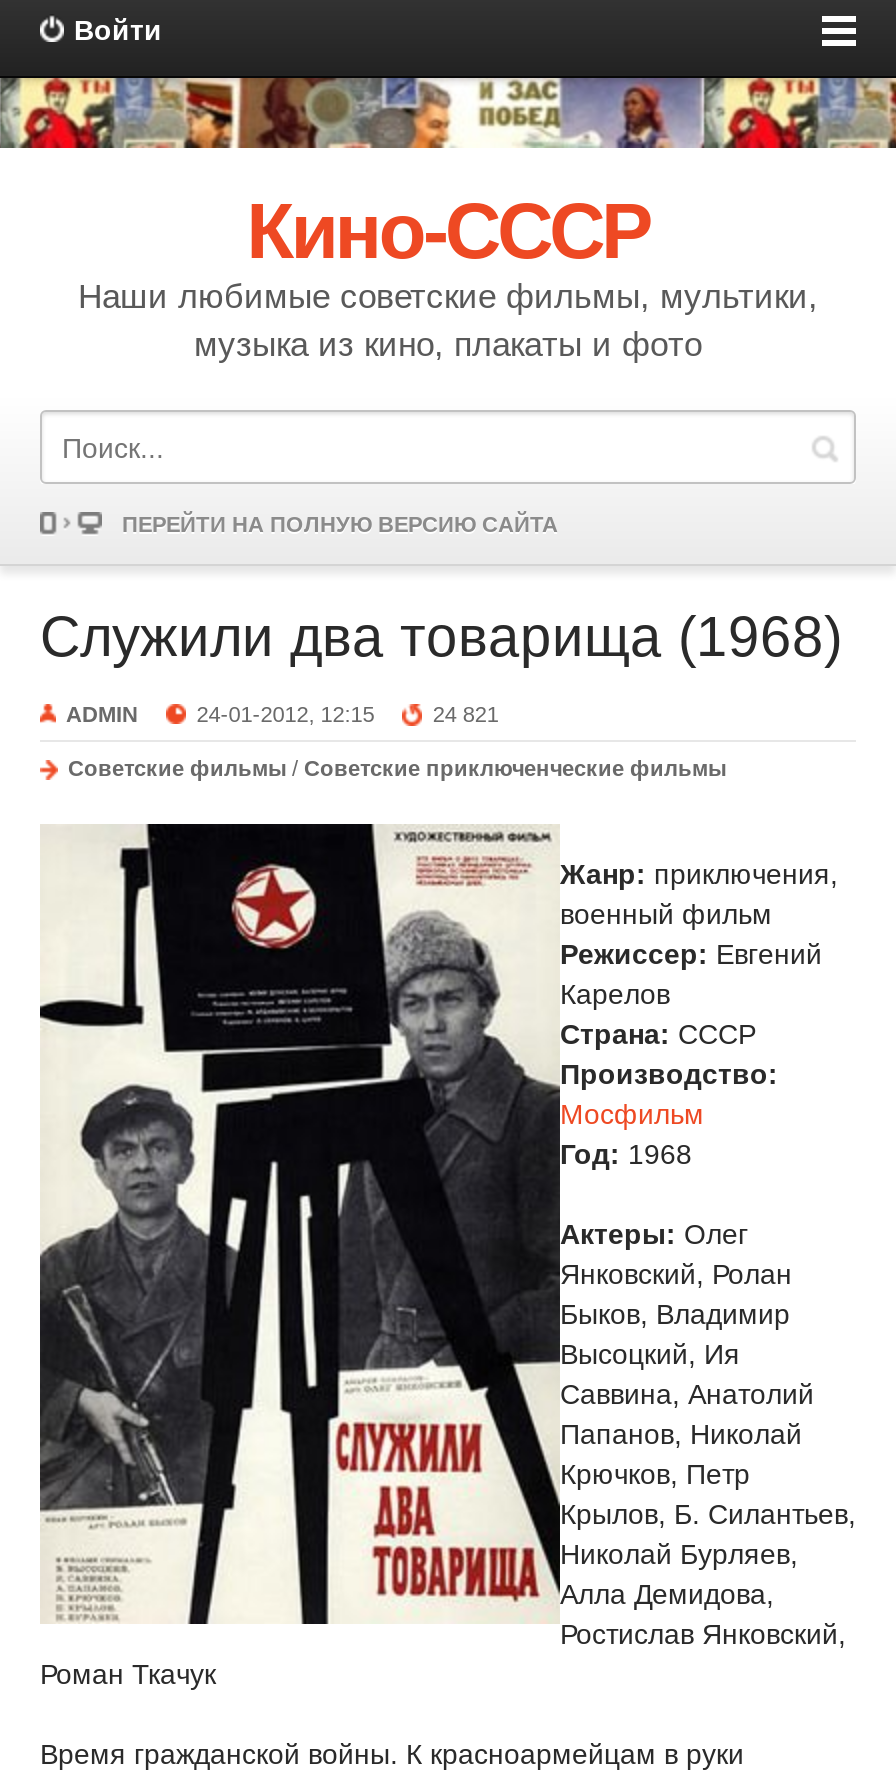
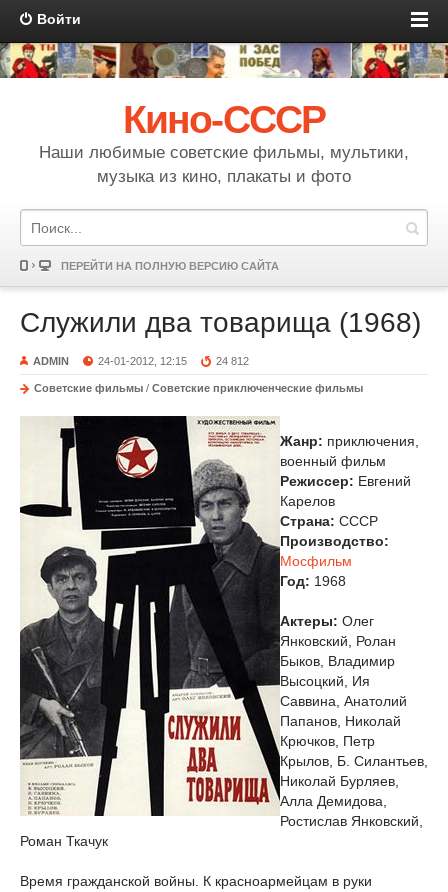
- 24 821
+ 24 812
